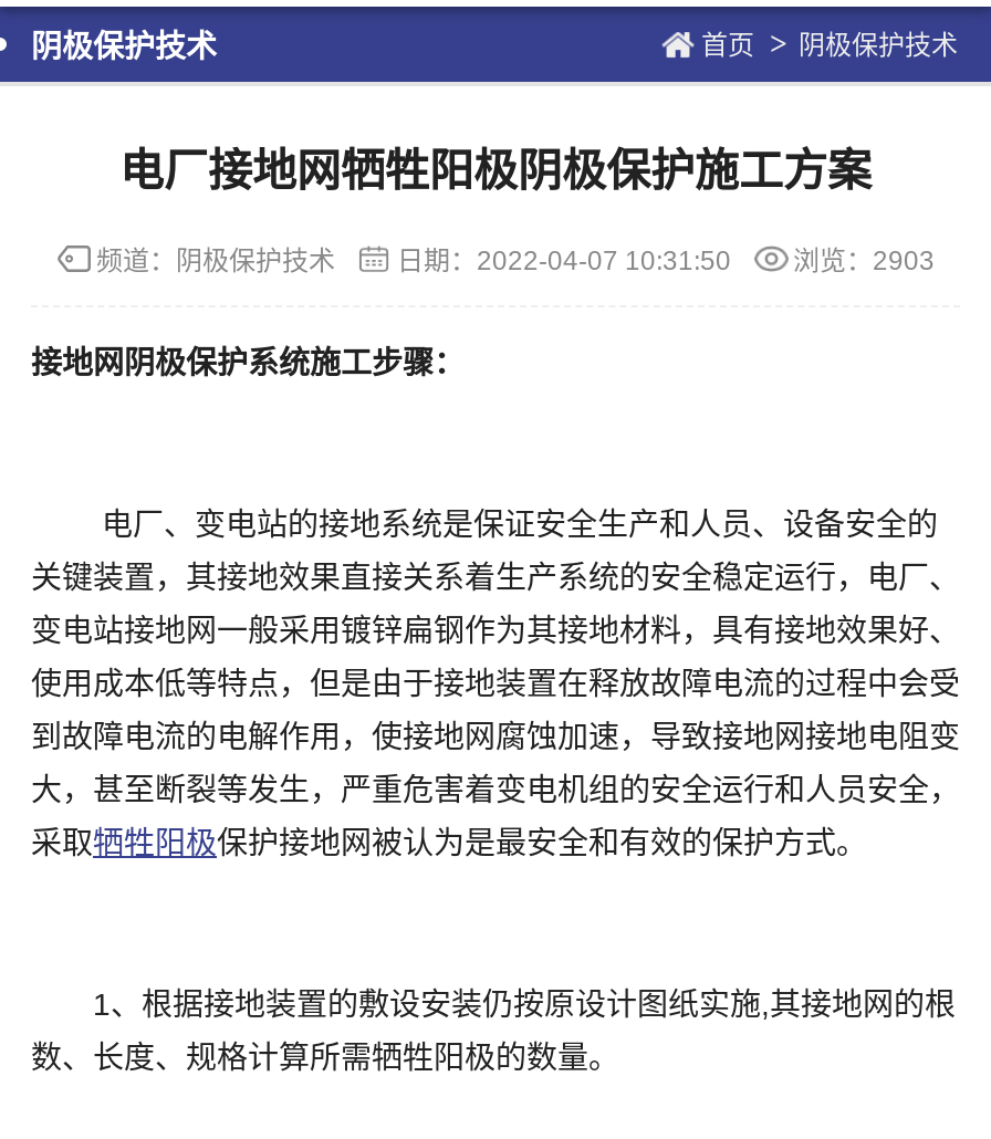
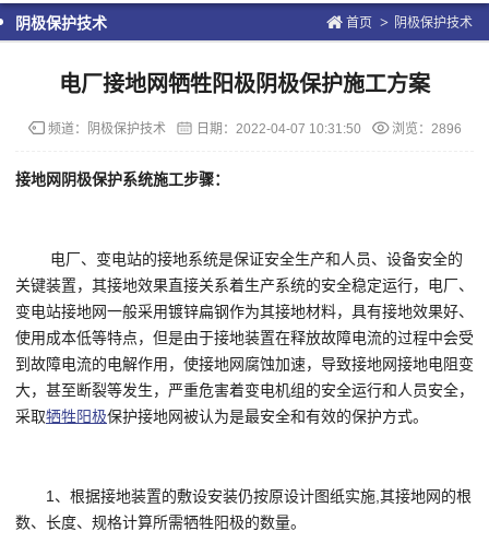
- 频道：阴极保护技术 日期：2022-04-07 10:31:50 浏览：2903
+ 频道：阴极保护技术 日期：2022-04-07 10:31:50 浏览：2896
